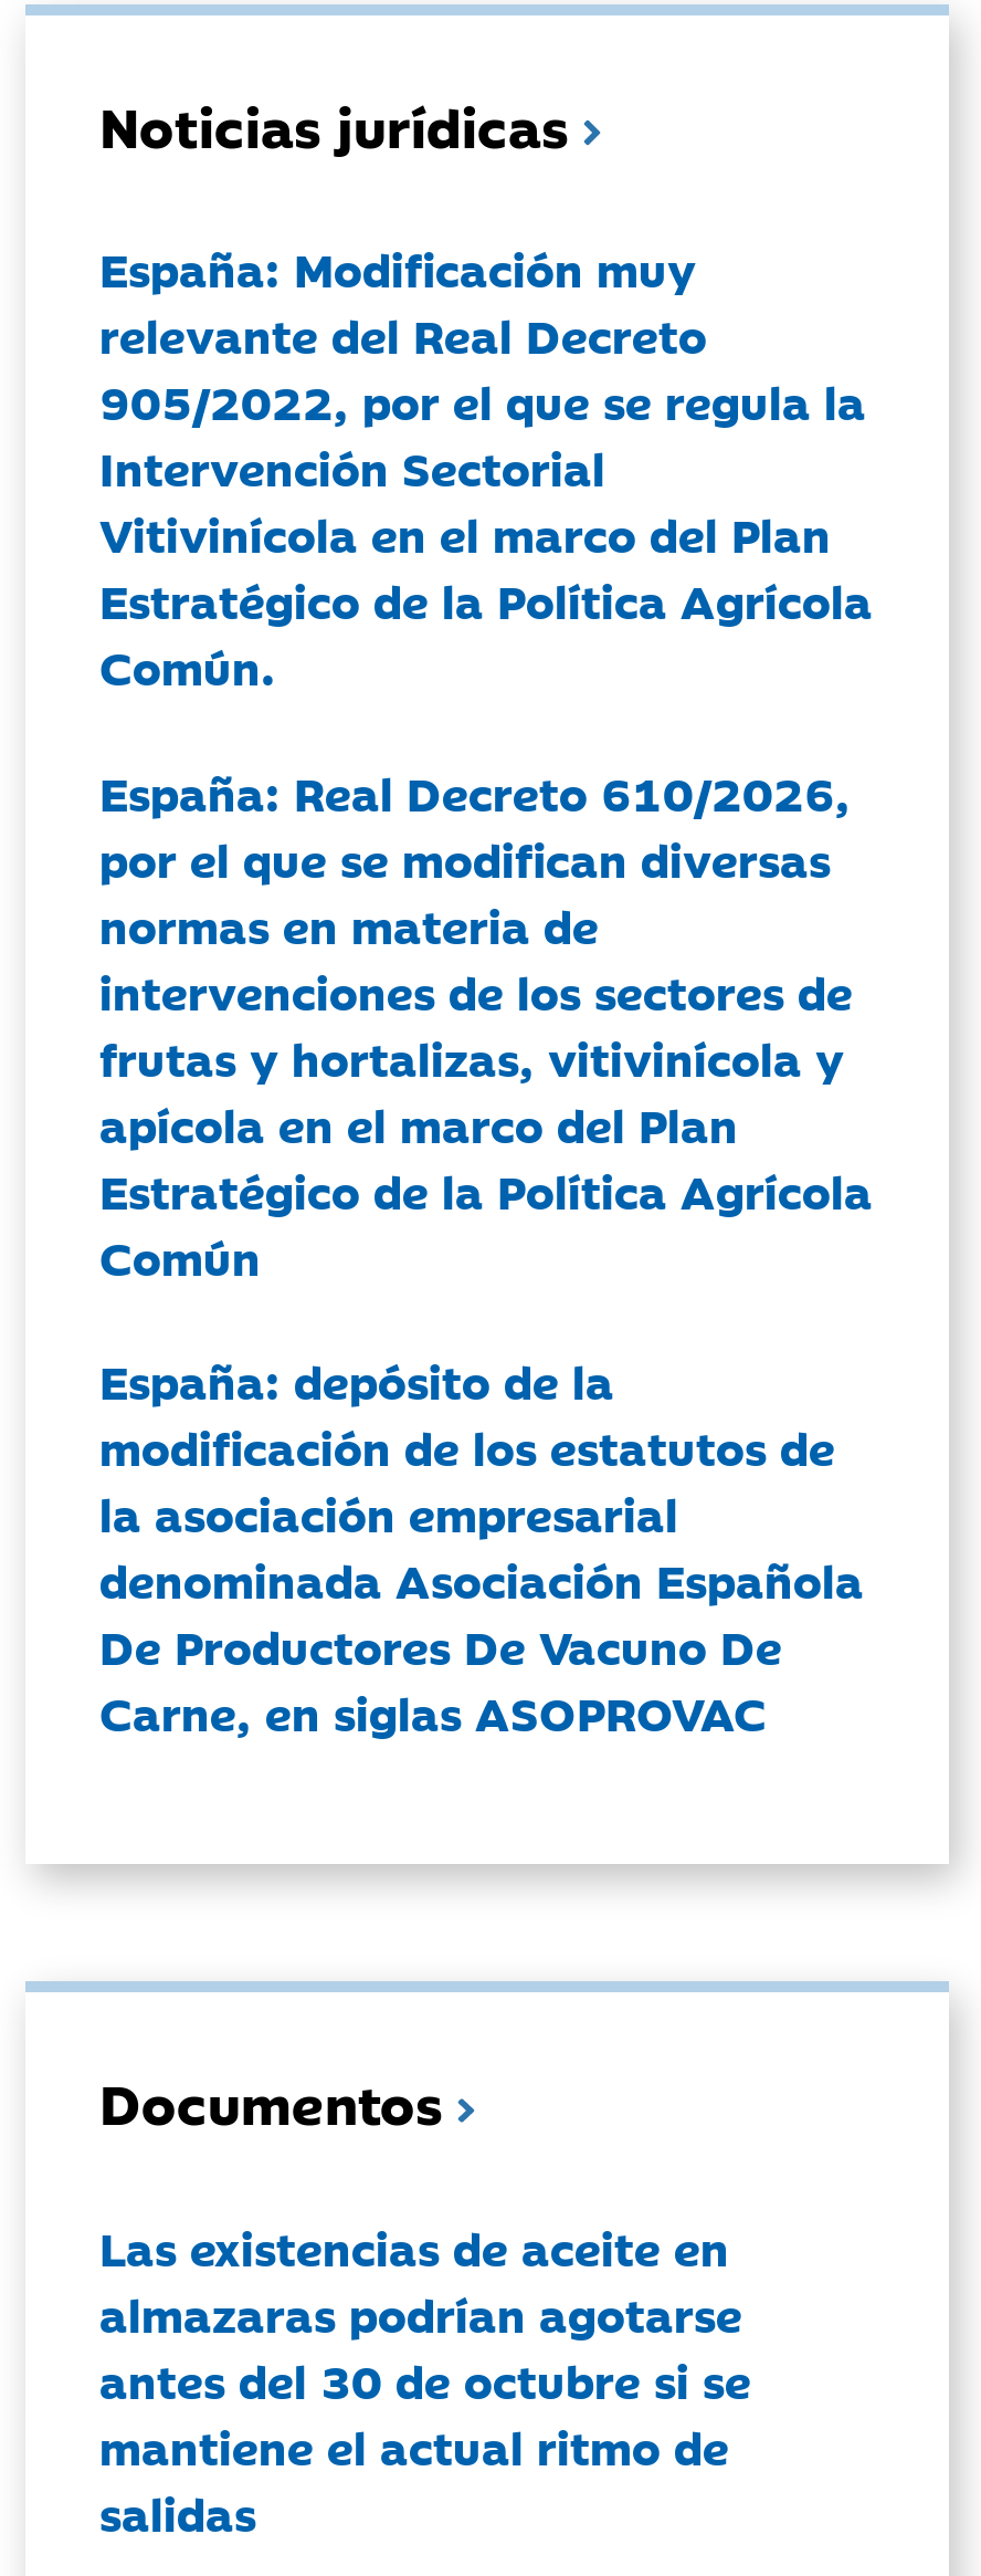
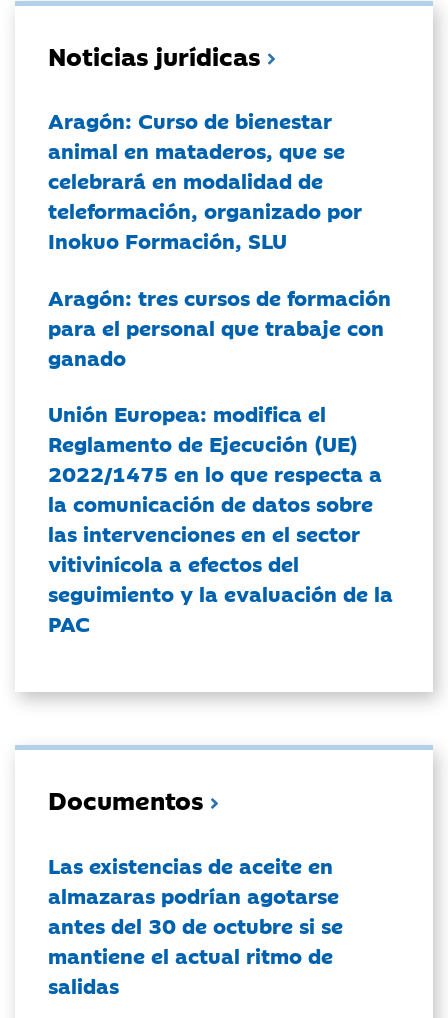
- España: Modificación muy
- relevante del Real Decreto
- 905/2022, por el que se regula la
- Intervención Sectorial
- Vitivinícola en el marco del Plan
- Estratégico de la Política Agrícola
- Común.
+ Aragón: Curso de bienestar
+ animal en mataderos, que se
+ celebrará en modalidad de
+ teleformación, organizado por
+ Inokuo Formación, SLU

- España: Real Decreto 610/2026,
- por el que se modifican diversas
- normas en materia de
- intervenciones de los sectores de
- frutas y hortalizas, vitivinícola y
- apícola en el marco del Plan
- Estratégico de la Política Agrícola
- Común
+ Aragón: tres cursos de formación
+ para el personal que trabaje con
+ ganado

- España: depósito de la
- modificación de los estatutos de
- la asociación empresarial
- denominada Asociación Española
- De Productores De Vacuno De
- Carne, en siglas ASOPROVAC
+ Unión Europea: modifica el
+ Reglamento de Ejecución (UE)
+ 2022/1475 en lo que respecta a
+ la comunicación de datos sobre
+ las intervenciones en el sector
+ vitivinícola a efectos del
+ seguimiento y la evaluación de la
+ PAC
